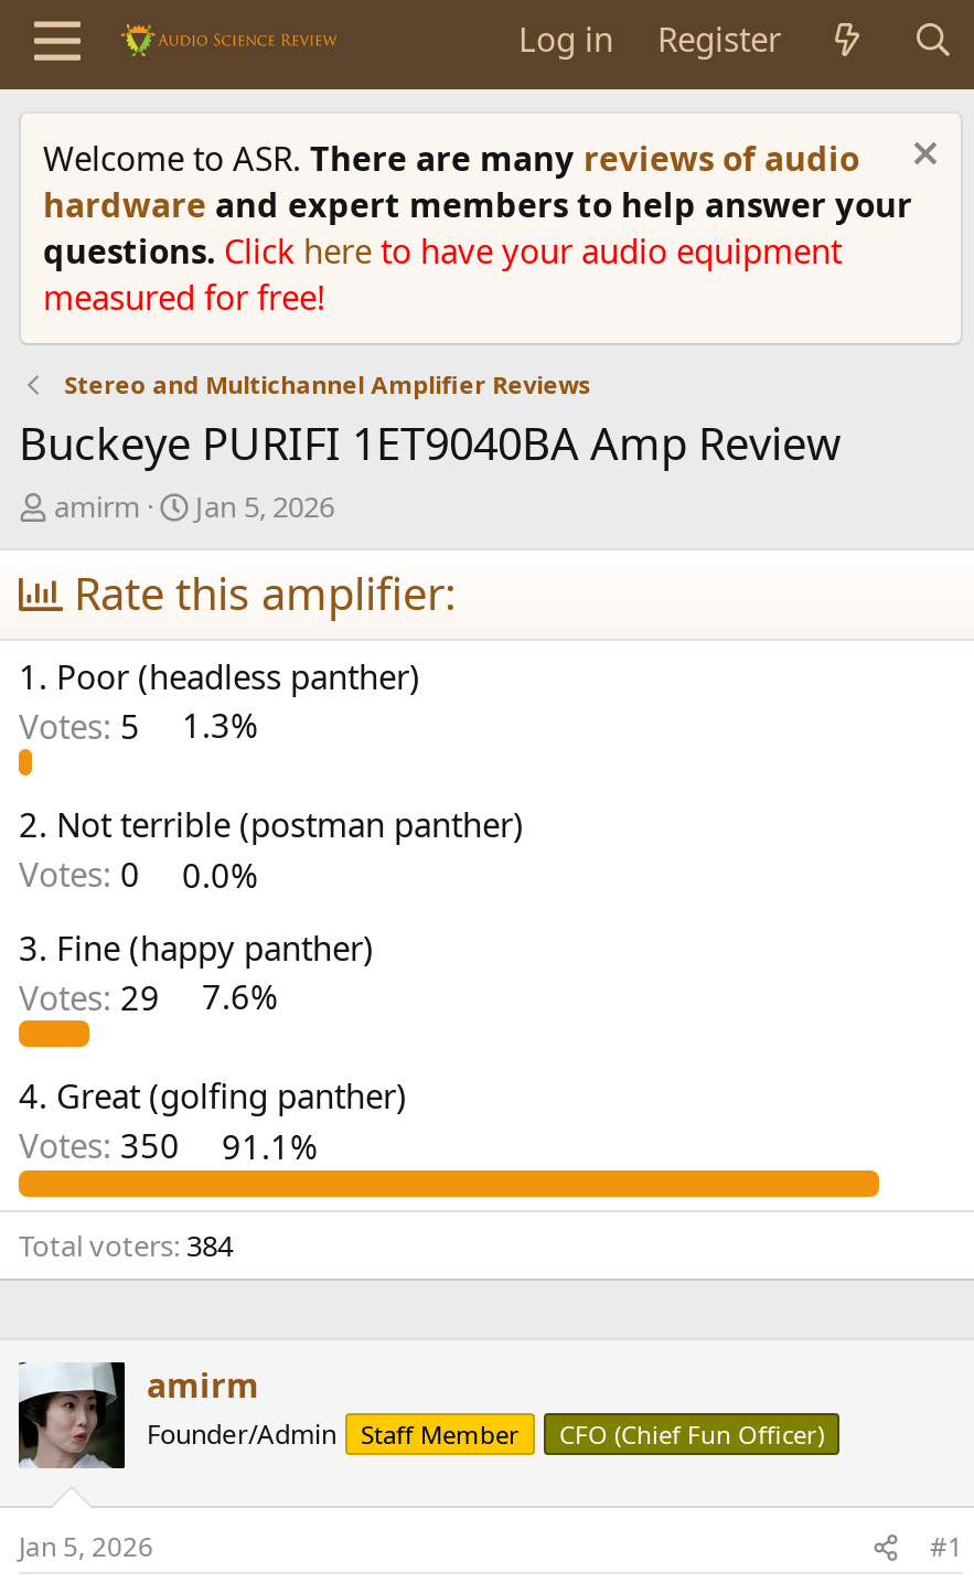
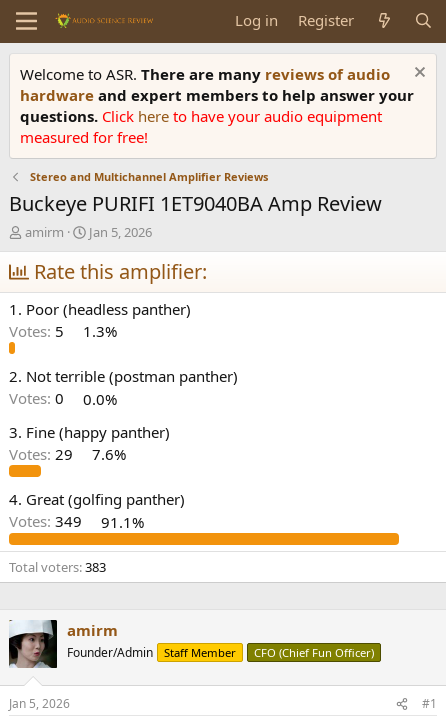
- Votes: 350 91.1%
+ Votes: 349 91.1%

- Total voters 384
+ Total voters 383
